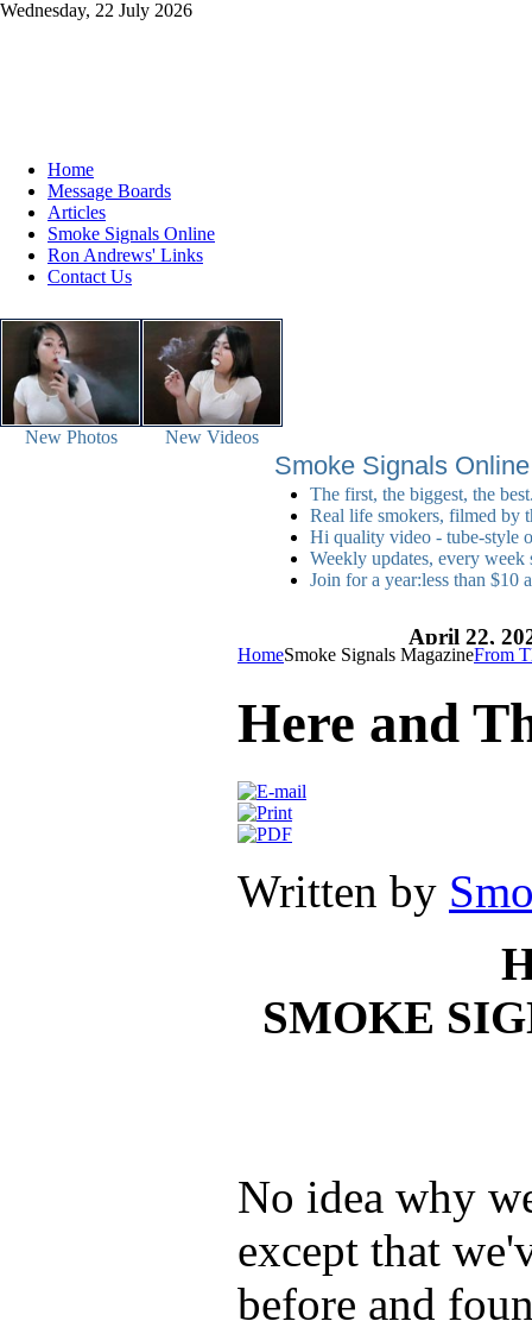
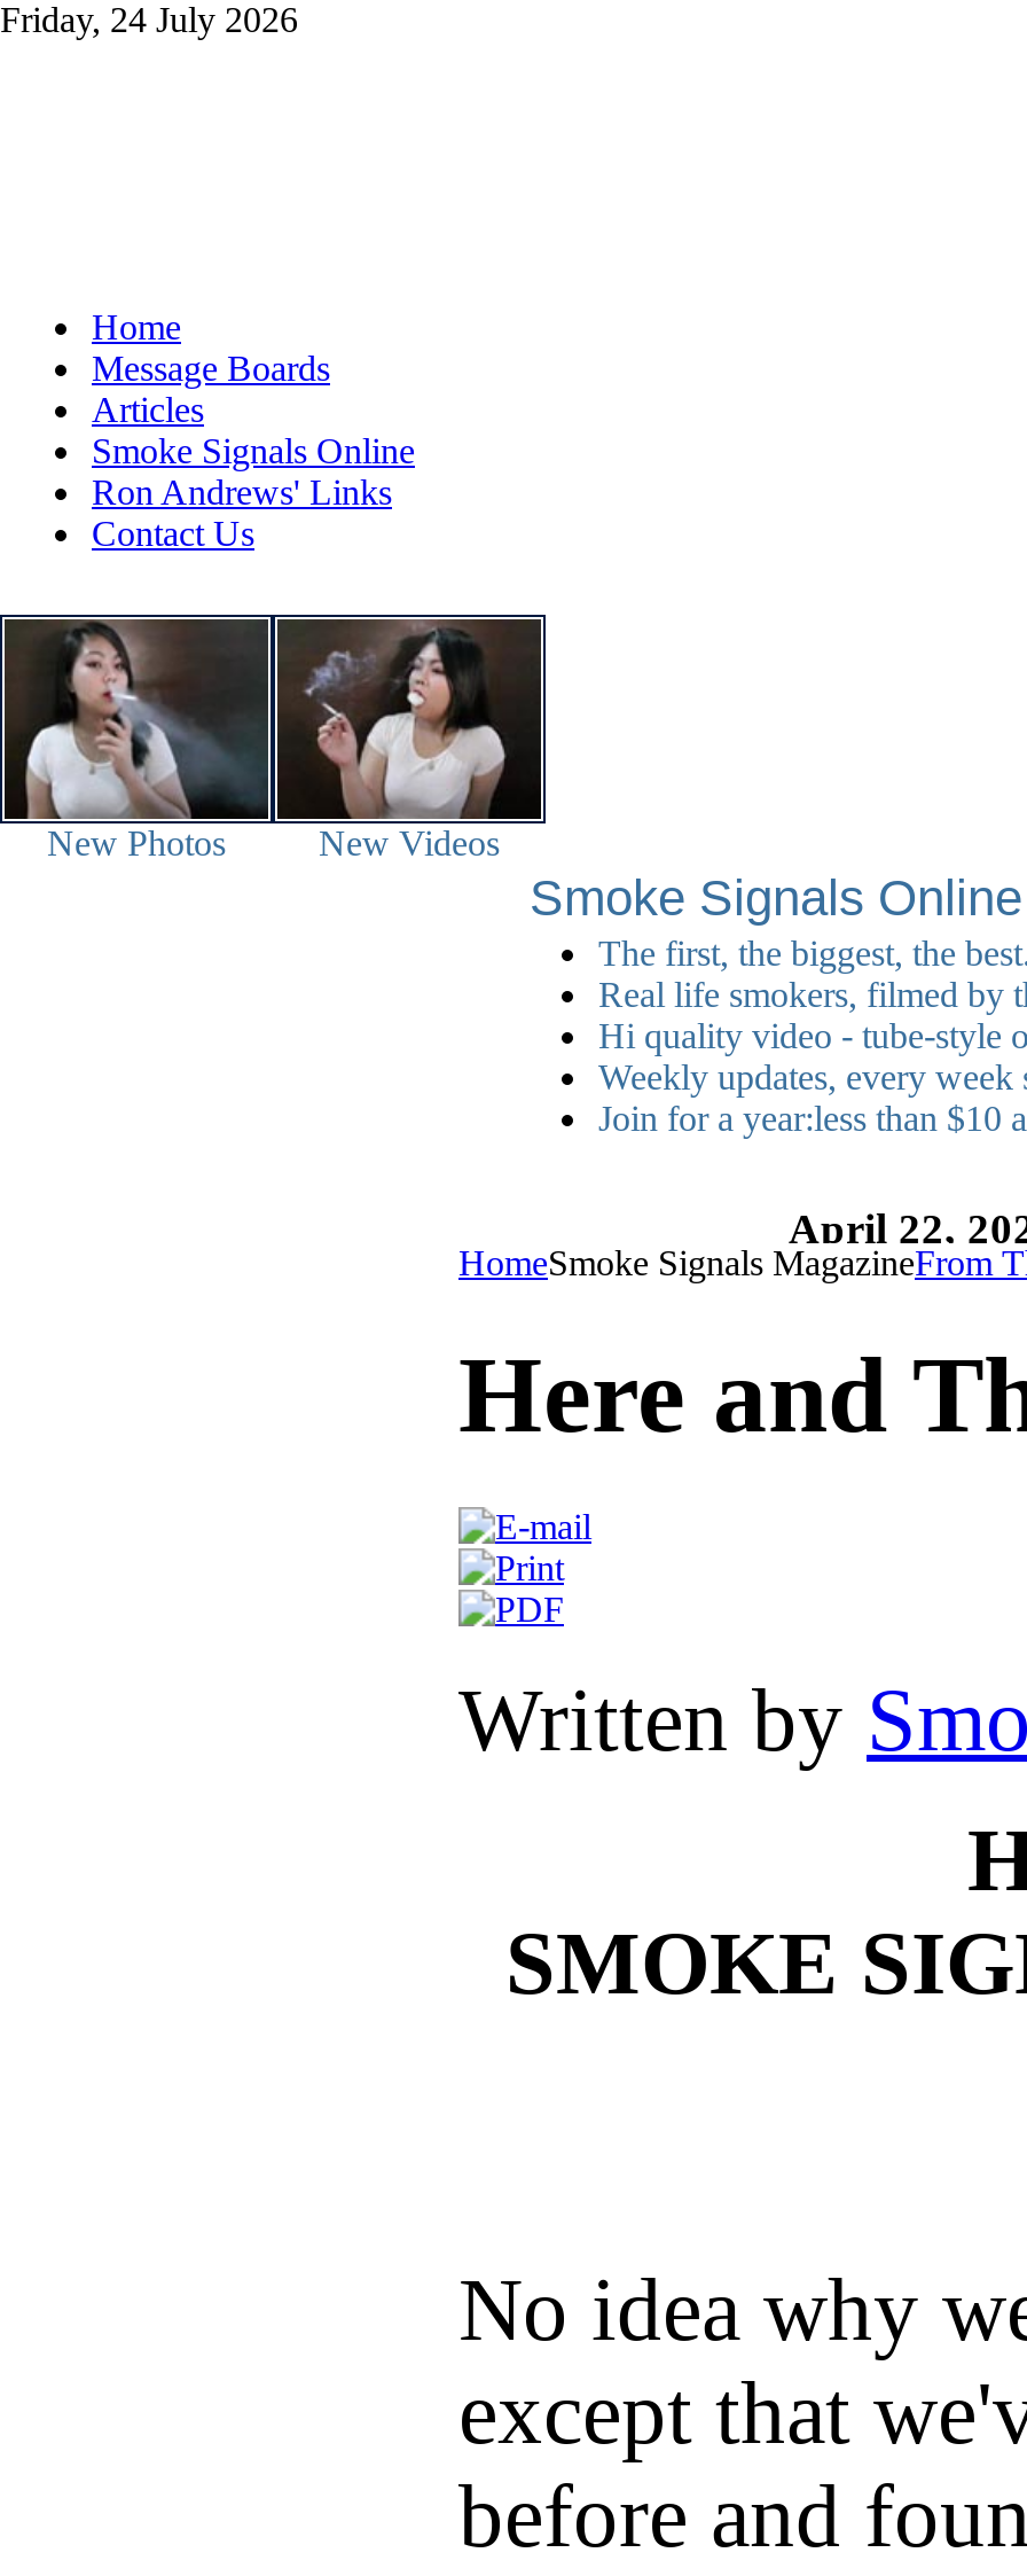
- Wednesday, 22 July 2026
+ Friday, 24 July 2026
